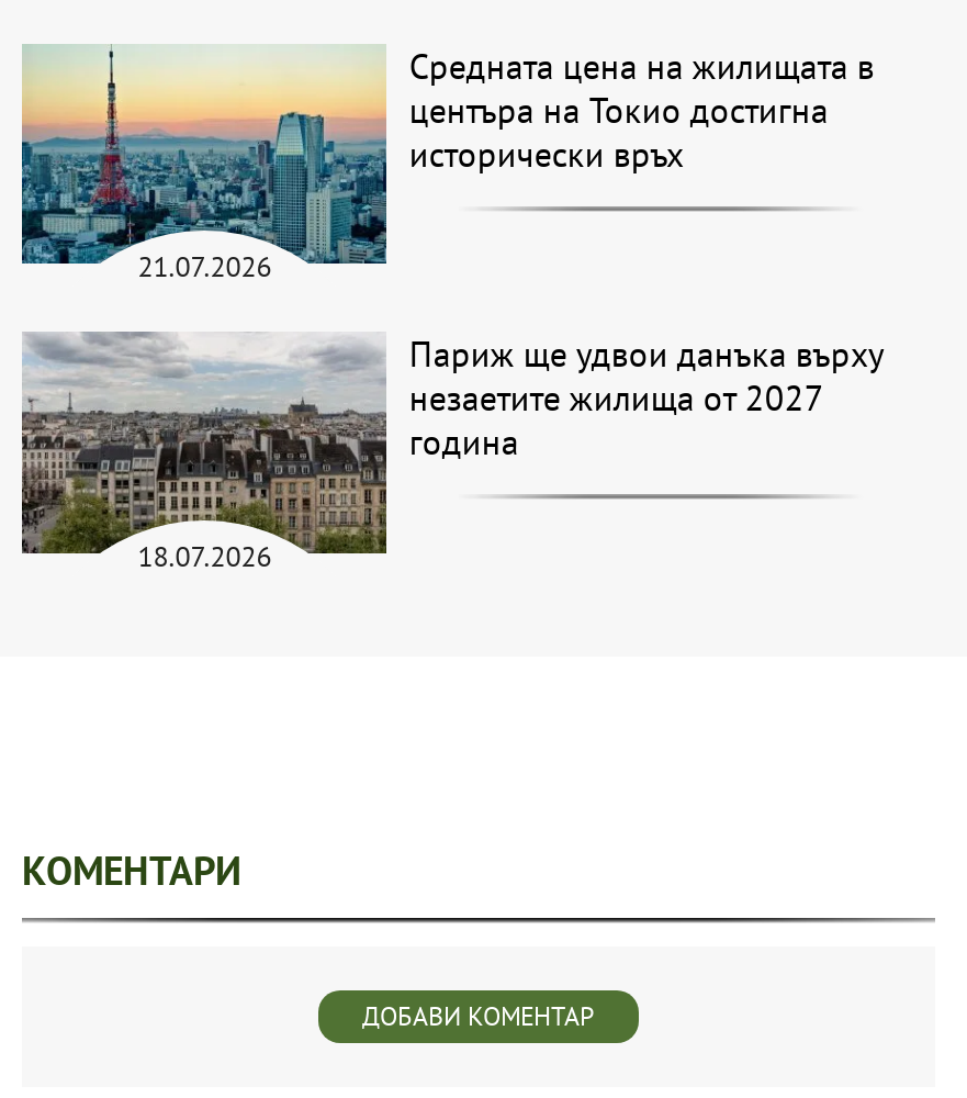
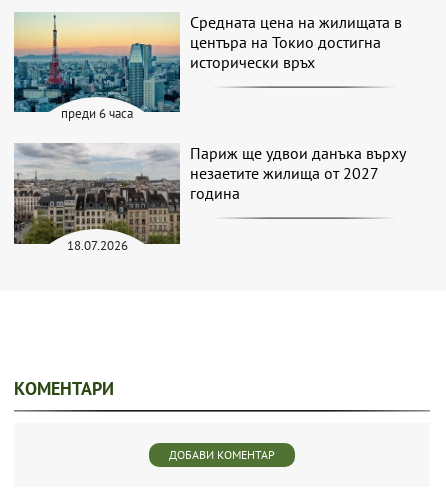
- 21.07.2026
+ преди 6 часа
